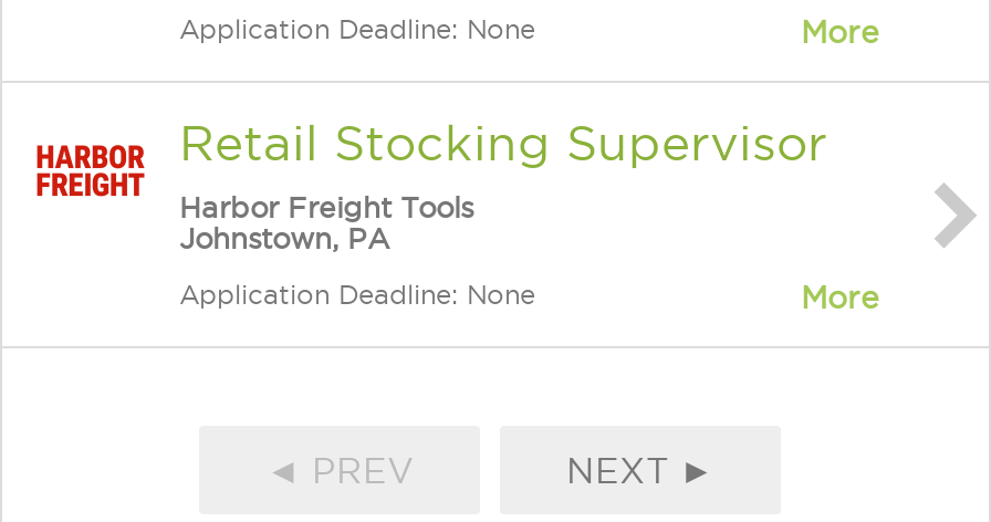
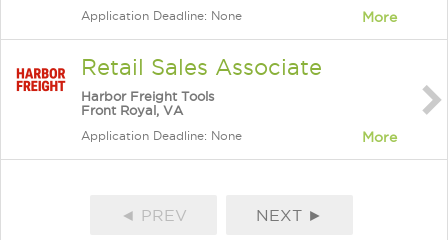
- Retail Stocking Supervisor
+ Retail Sales Associate

- Johnstown, PA
+ Front Royal, VA
